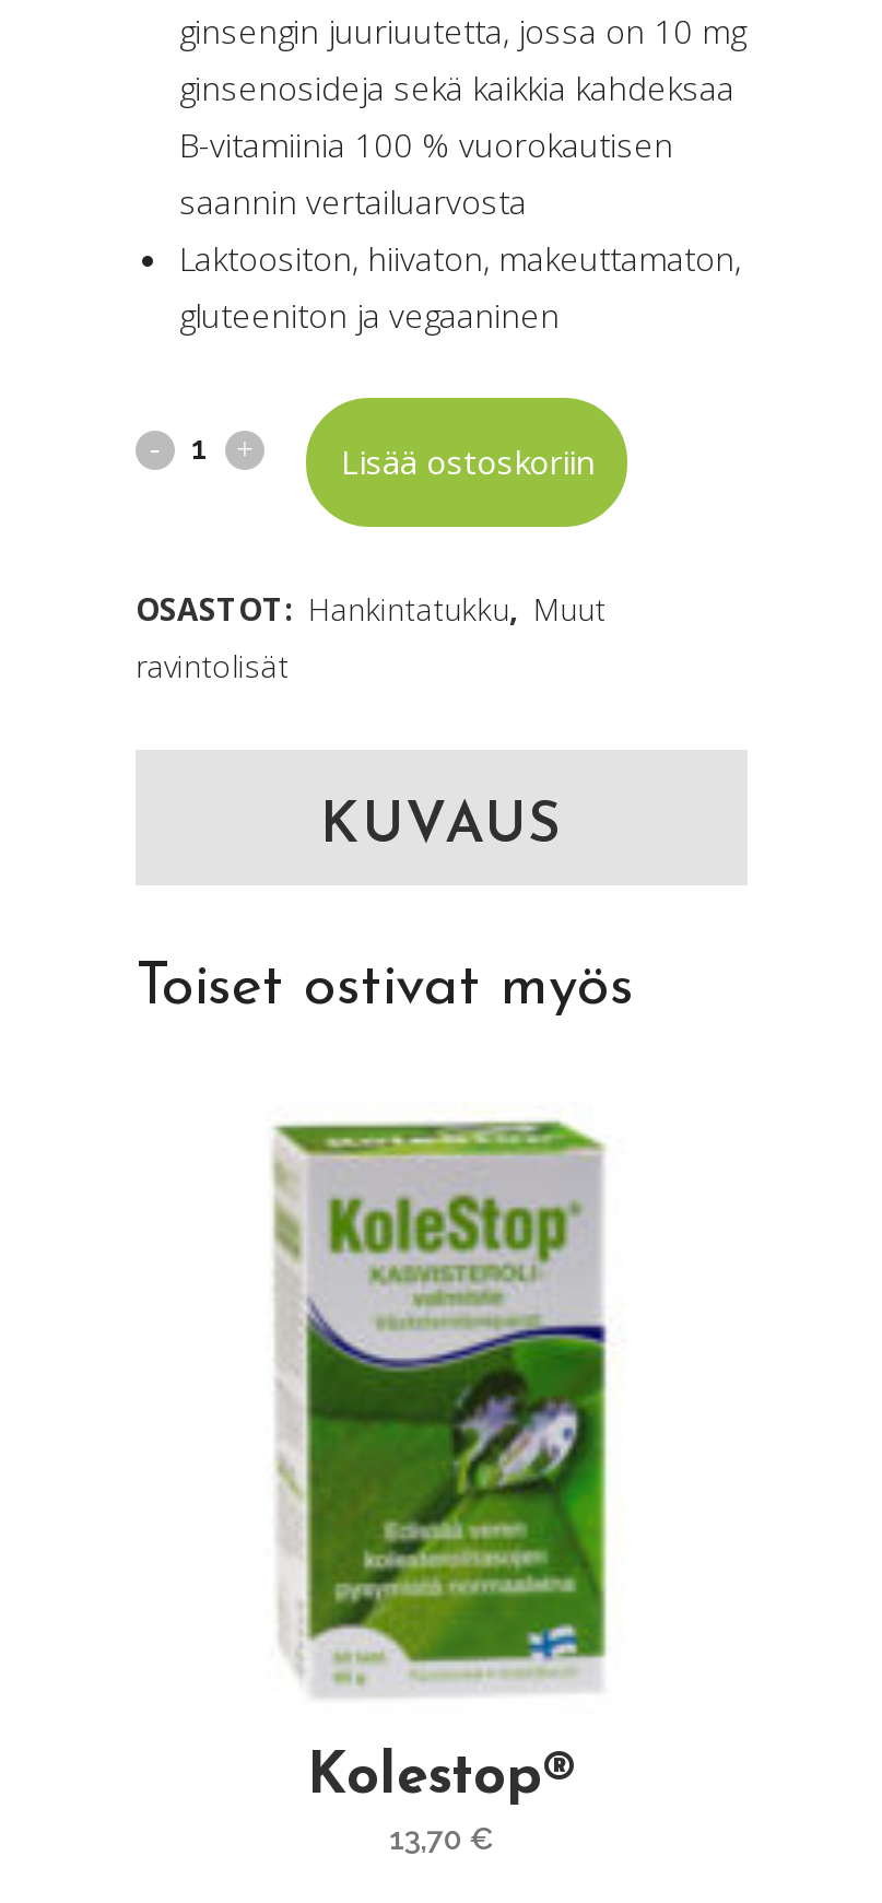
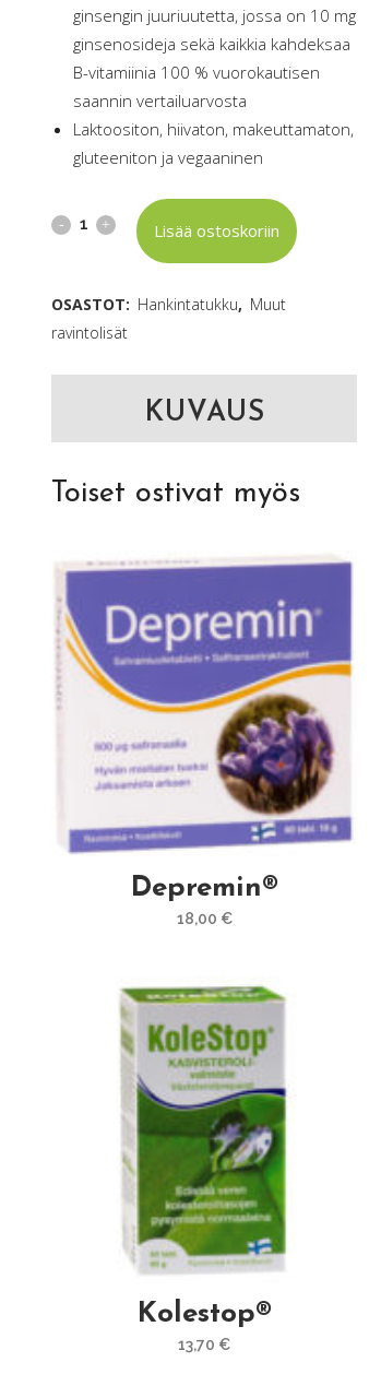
+ [image]
+ Depremin®
+ 18,00 €
